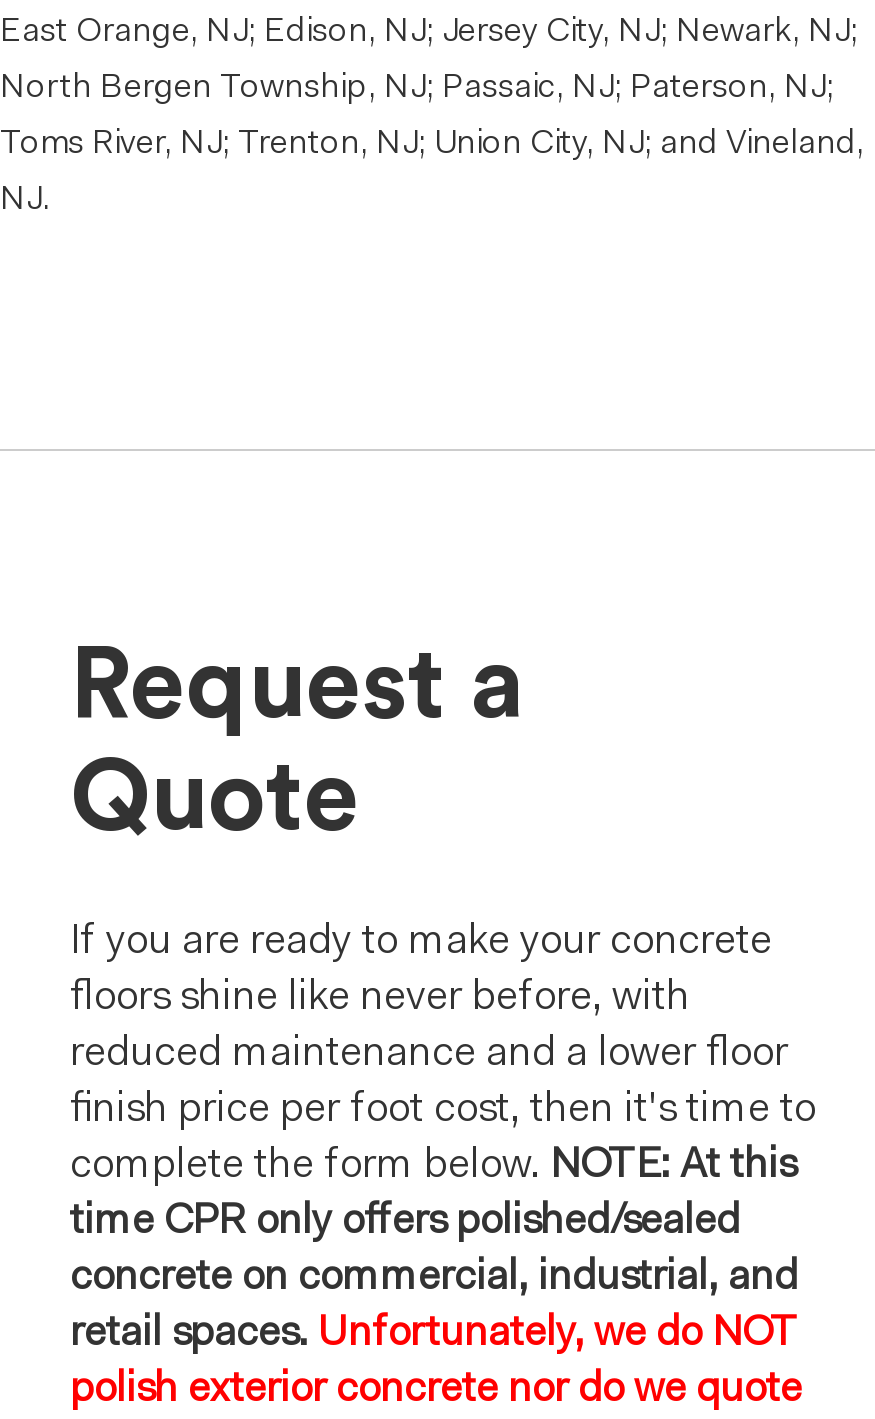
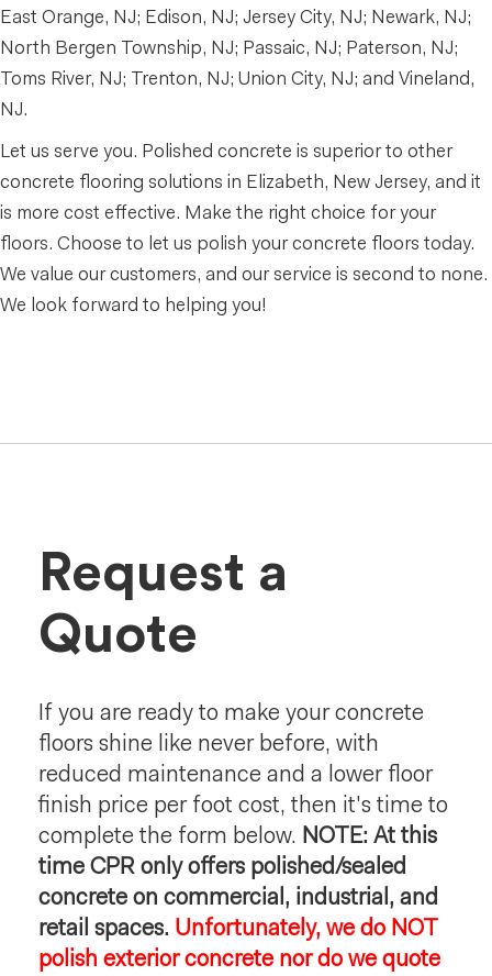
+ Let us serve you. Polished concrete is superior to other
+ concrete flooring solutions in Elizabeth, New Jersey, and it
+ is more cost effective. Make the right choice for your
+ floors. Choose to let us polish your concrete floors today.
+ We value our customers, and our service is second to none.
+ We look forward to helping you!
